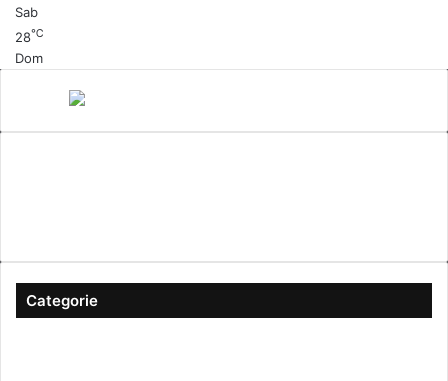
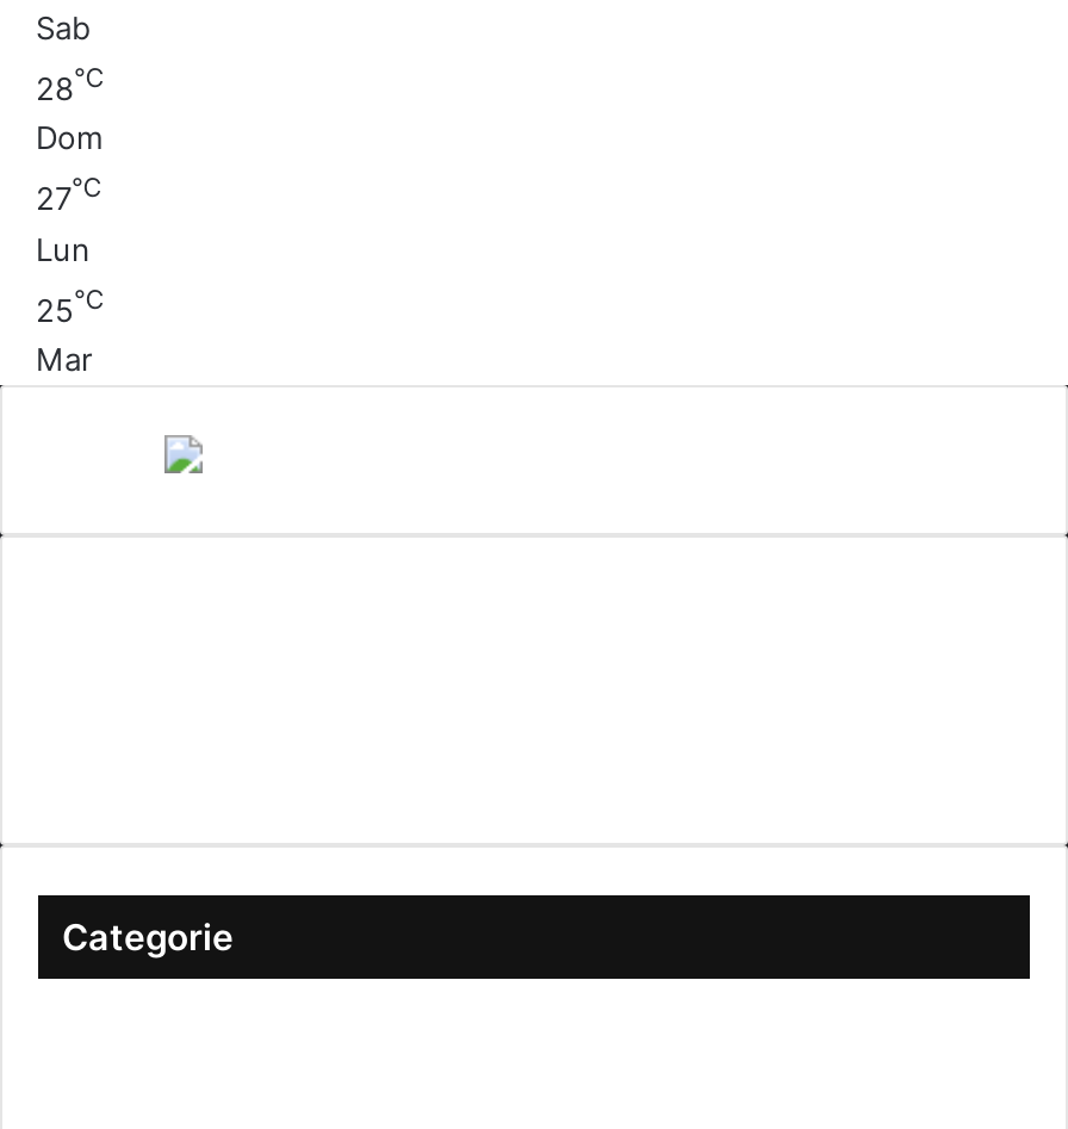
+ 27℃
+ Lun
+ 25℃
+ Mar
